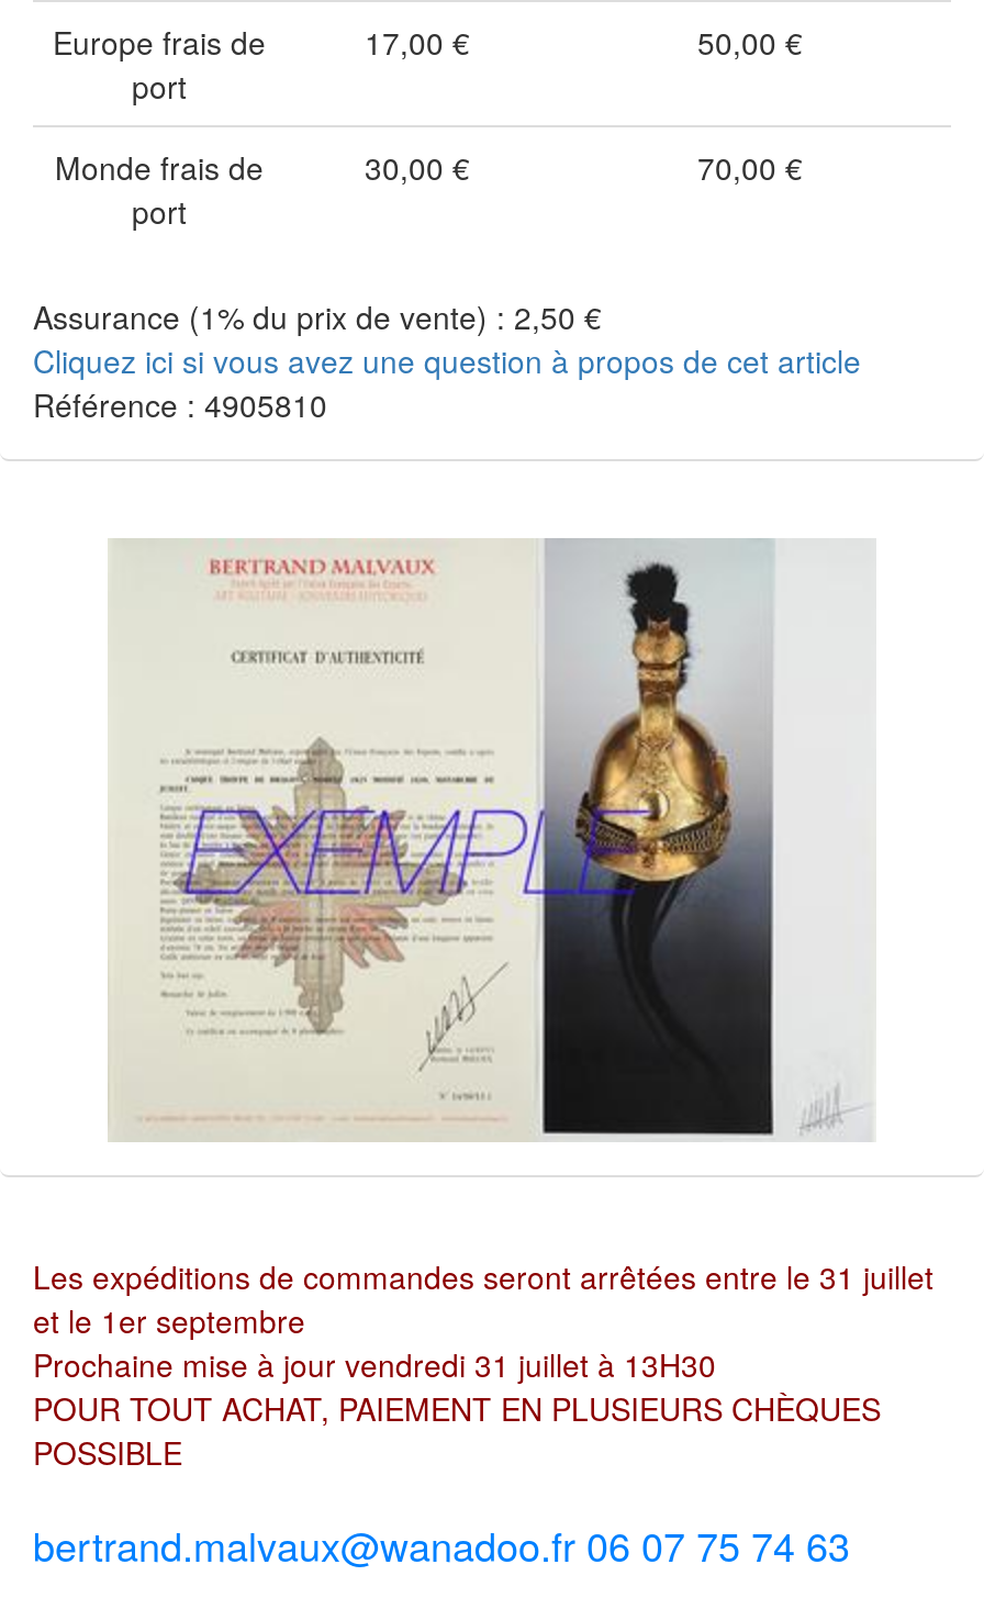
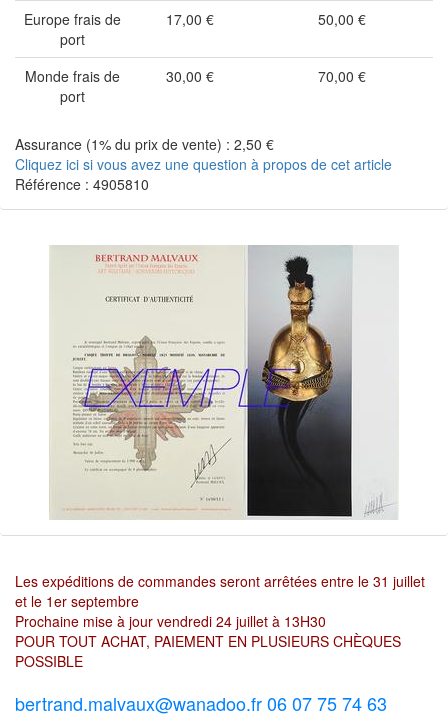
- Prochaine mise à jour vendredi 31 juillet à 13H30
+ Prochaine mise à jour vendredi 24 juillet à 13H30
